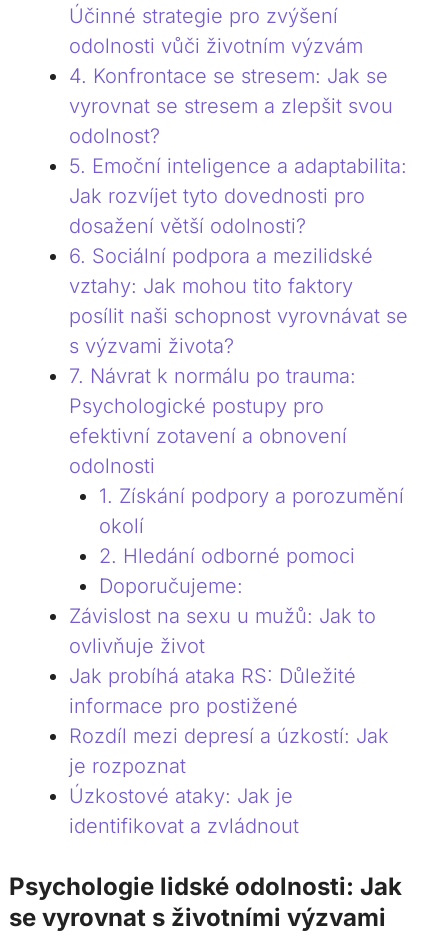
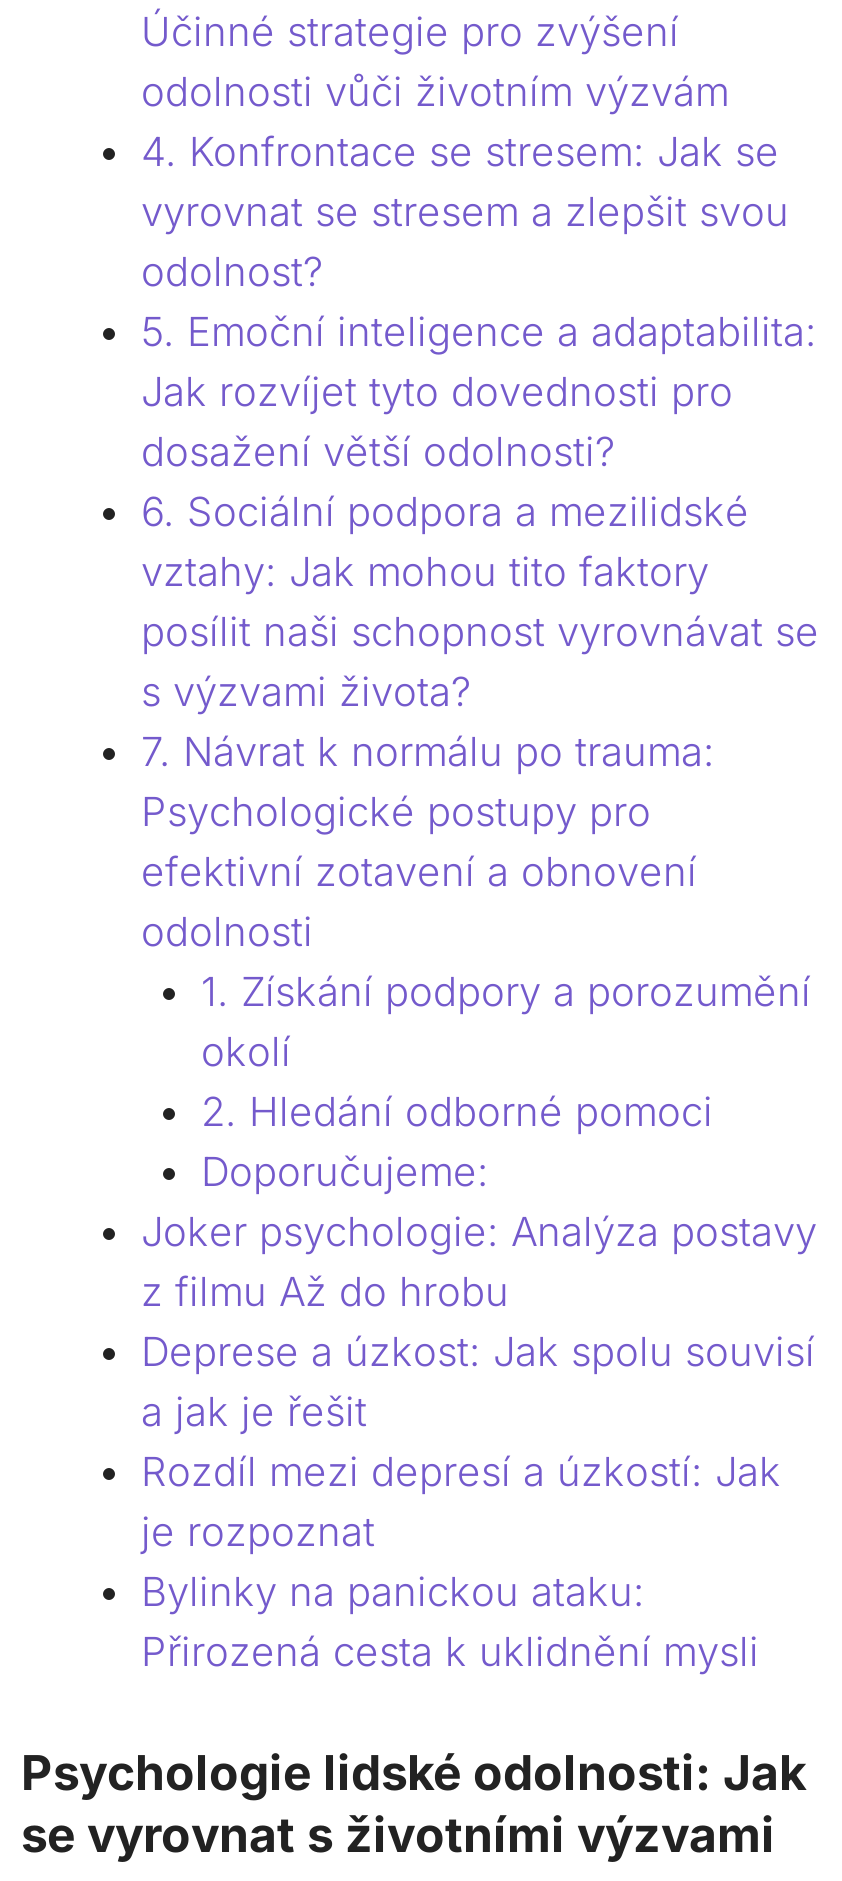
- Závislost na sexu u mužů: Jak to
- ovlivňuje život
- Jak probíhá ataka RS: Důležité
- informace pro postižené
+ Joker psychologie: Analýza postavy
+ z filmu Až do hrobu
+ Deprese a úzkost: Jak spolu souvisí
+ a jak je řešit

- Úzkostové ataky: Jak je
- identifikovat a zvládnout
+ Bylinky na panickou ataku:
+ Přirozená cesta k uklidnění mysli
